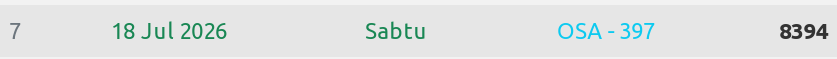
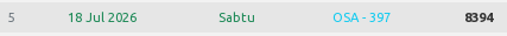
- 7
+ 5
